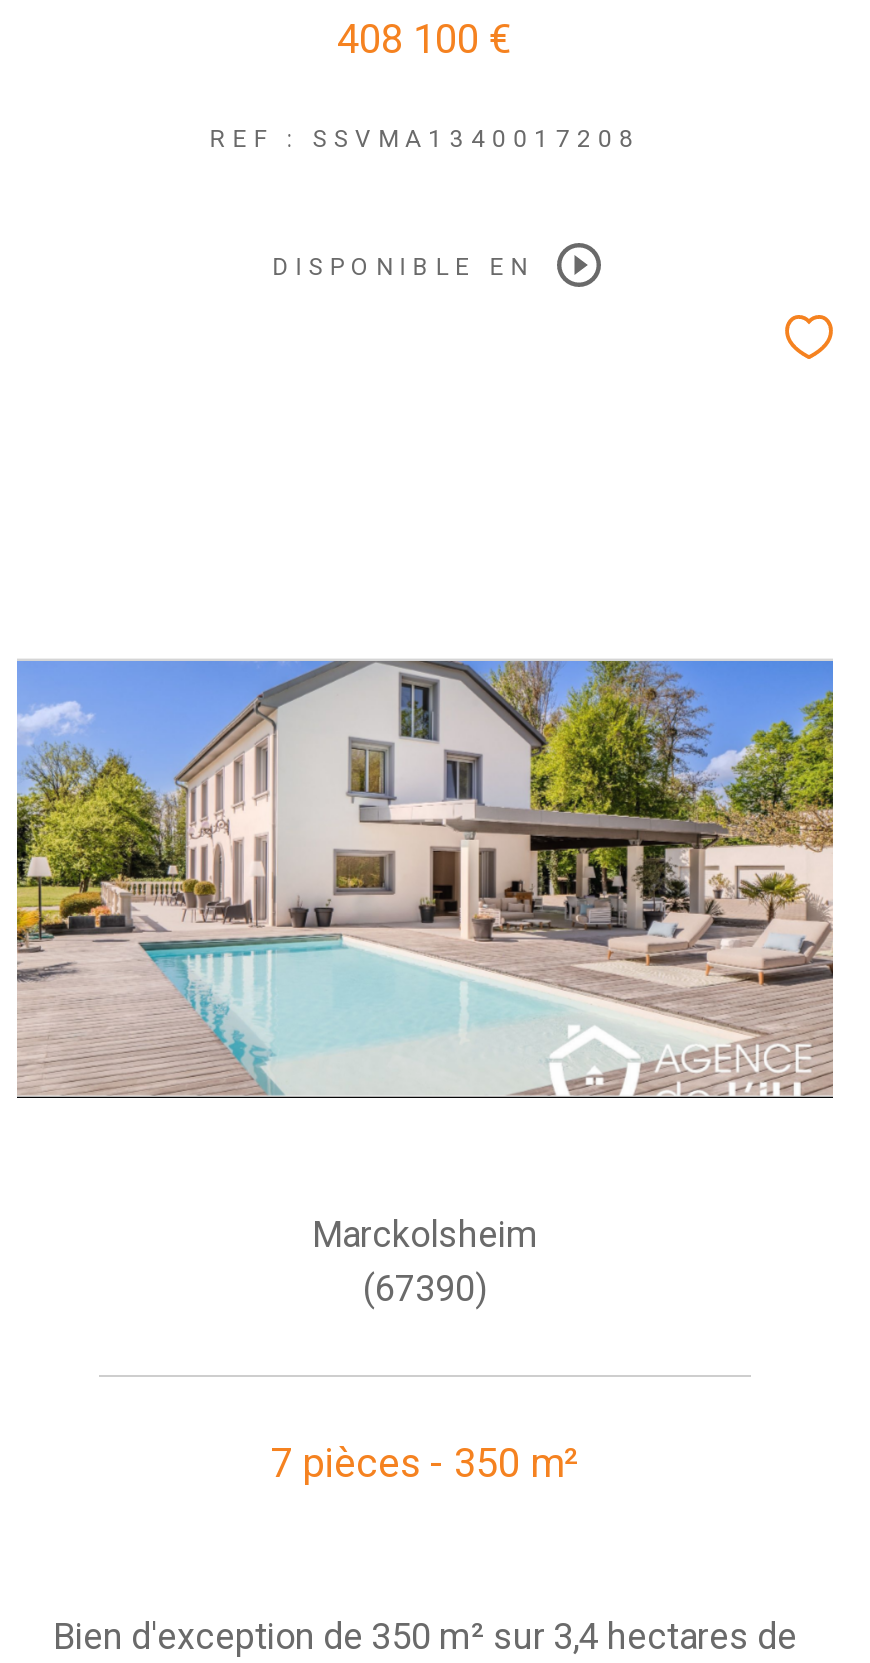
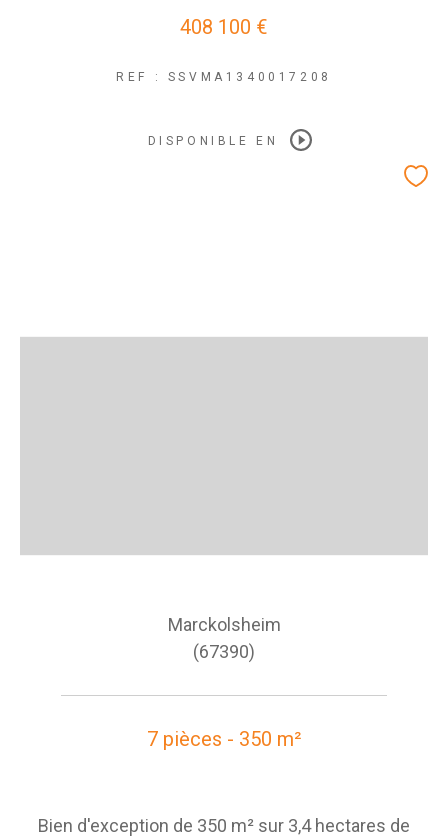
- [image]
